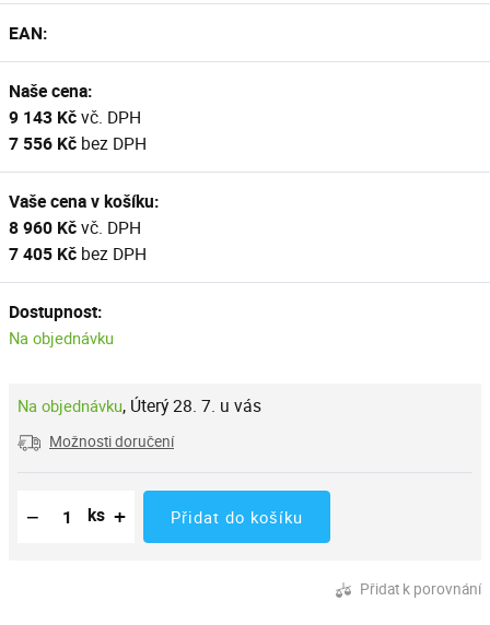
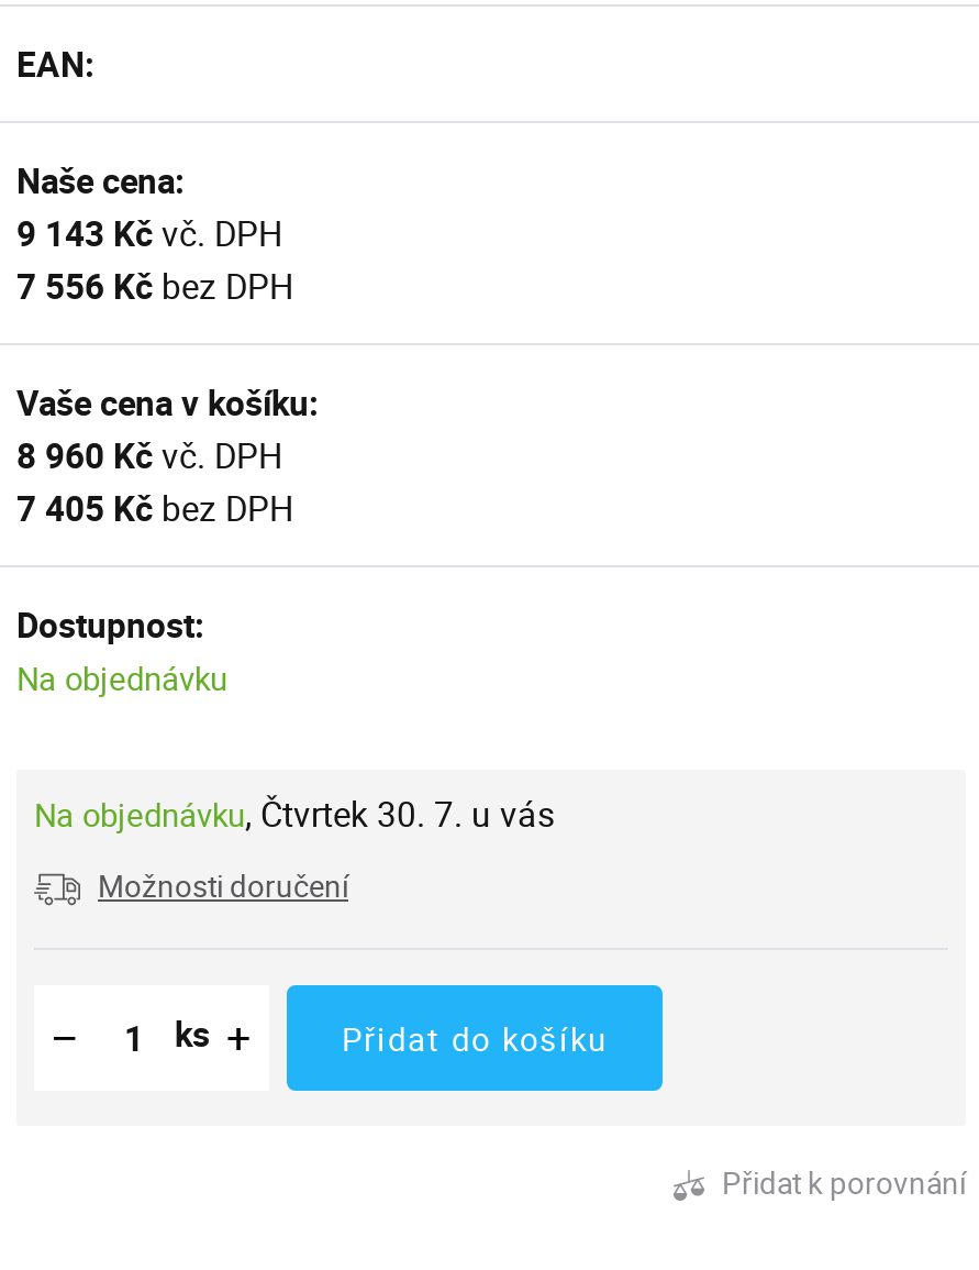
- Na objednávku, Úterý 28. 7. u vás
+ Na objednávku, Čtvrtek 30. 7. u vás
